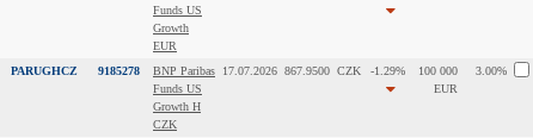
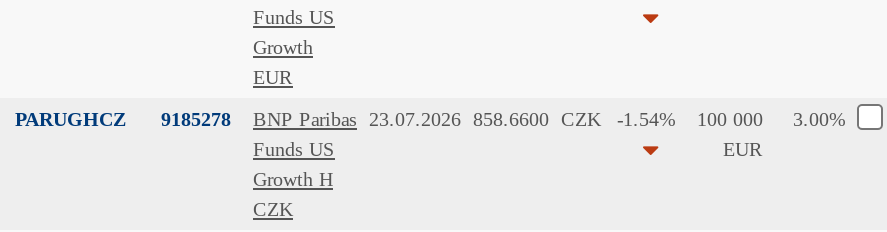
- 17.07.2026 867.9500 CZK
+ 23.07.2026 858.6600 CZK

- -1.29%
+ -1.54%
